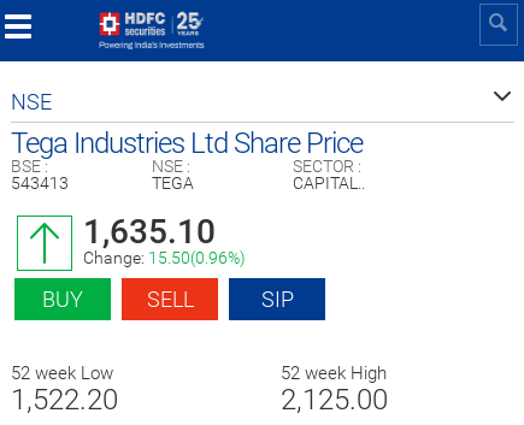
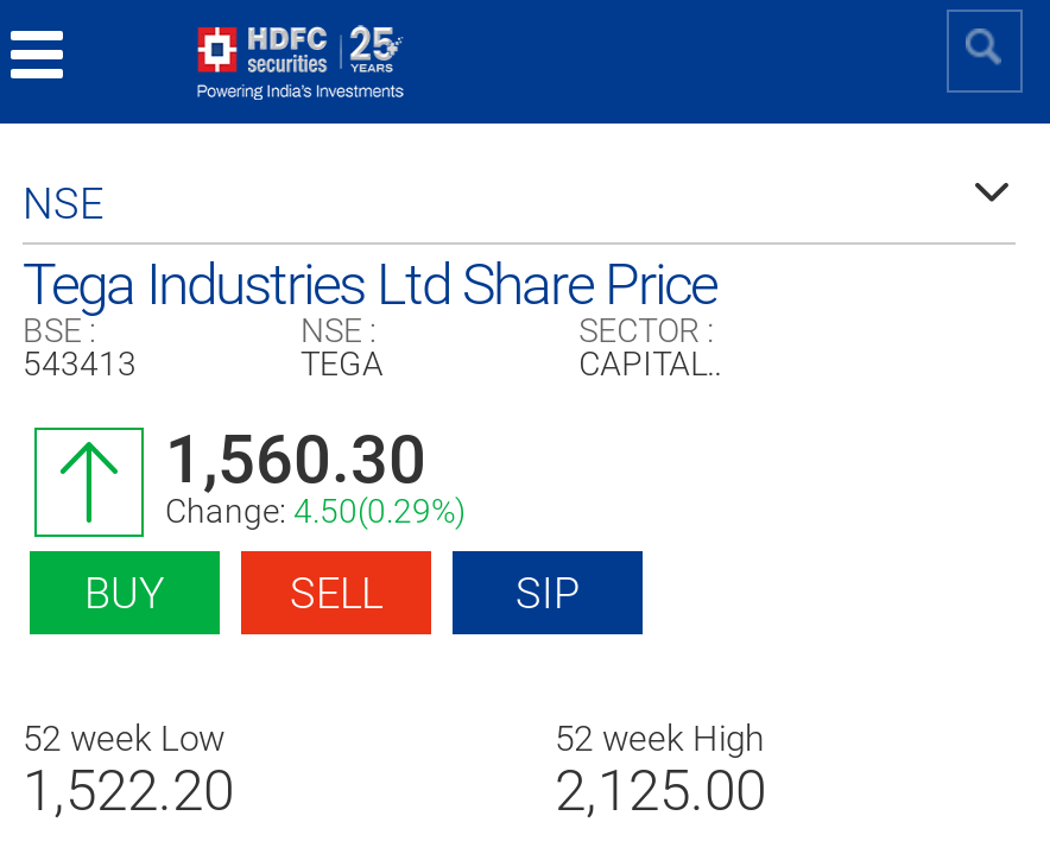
- 1,635.10
+ 1,560.30

- Change: 15.50(0.96%)
+ Change: 4.50(0.29%)
